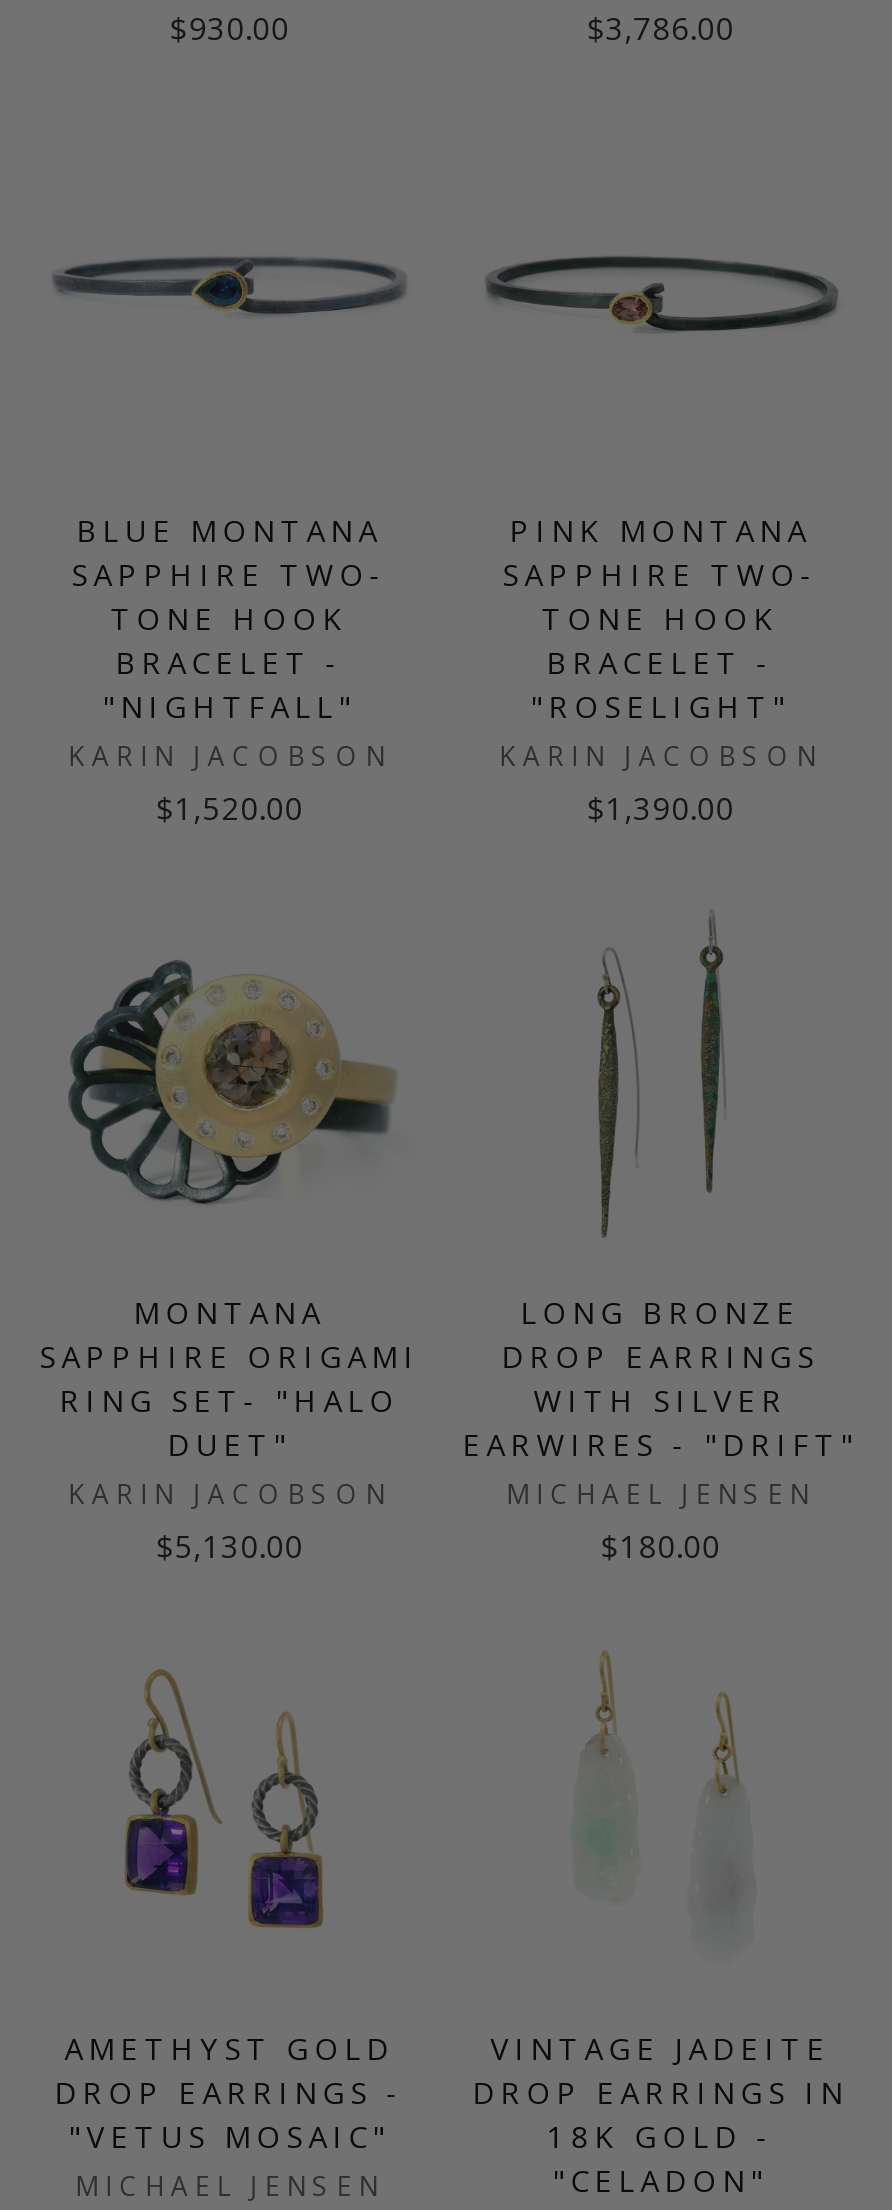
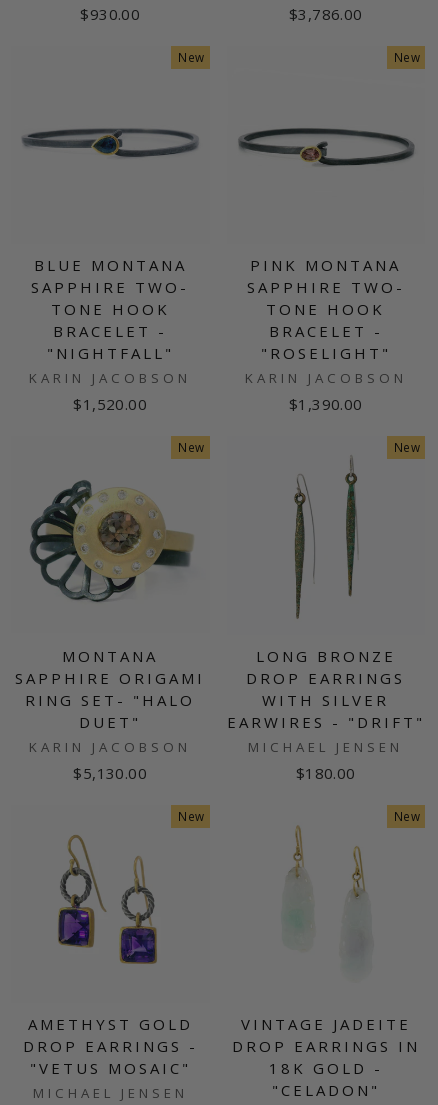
+ New

+ New

+ New

+ New

+ New

+ New
